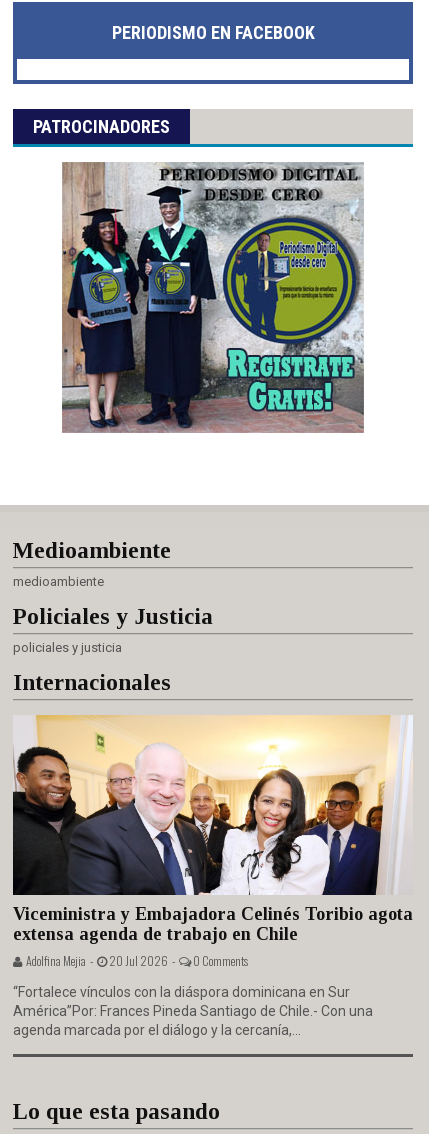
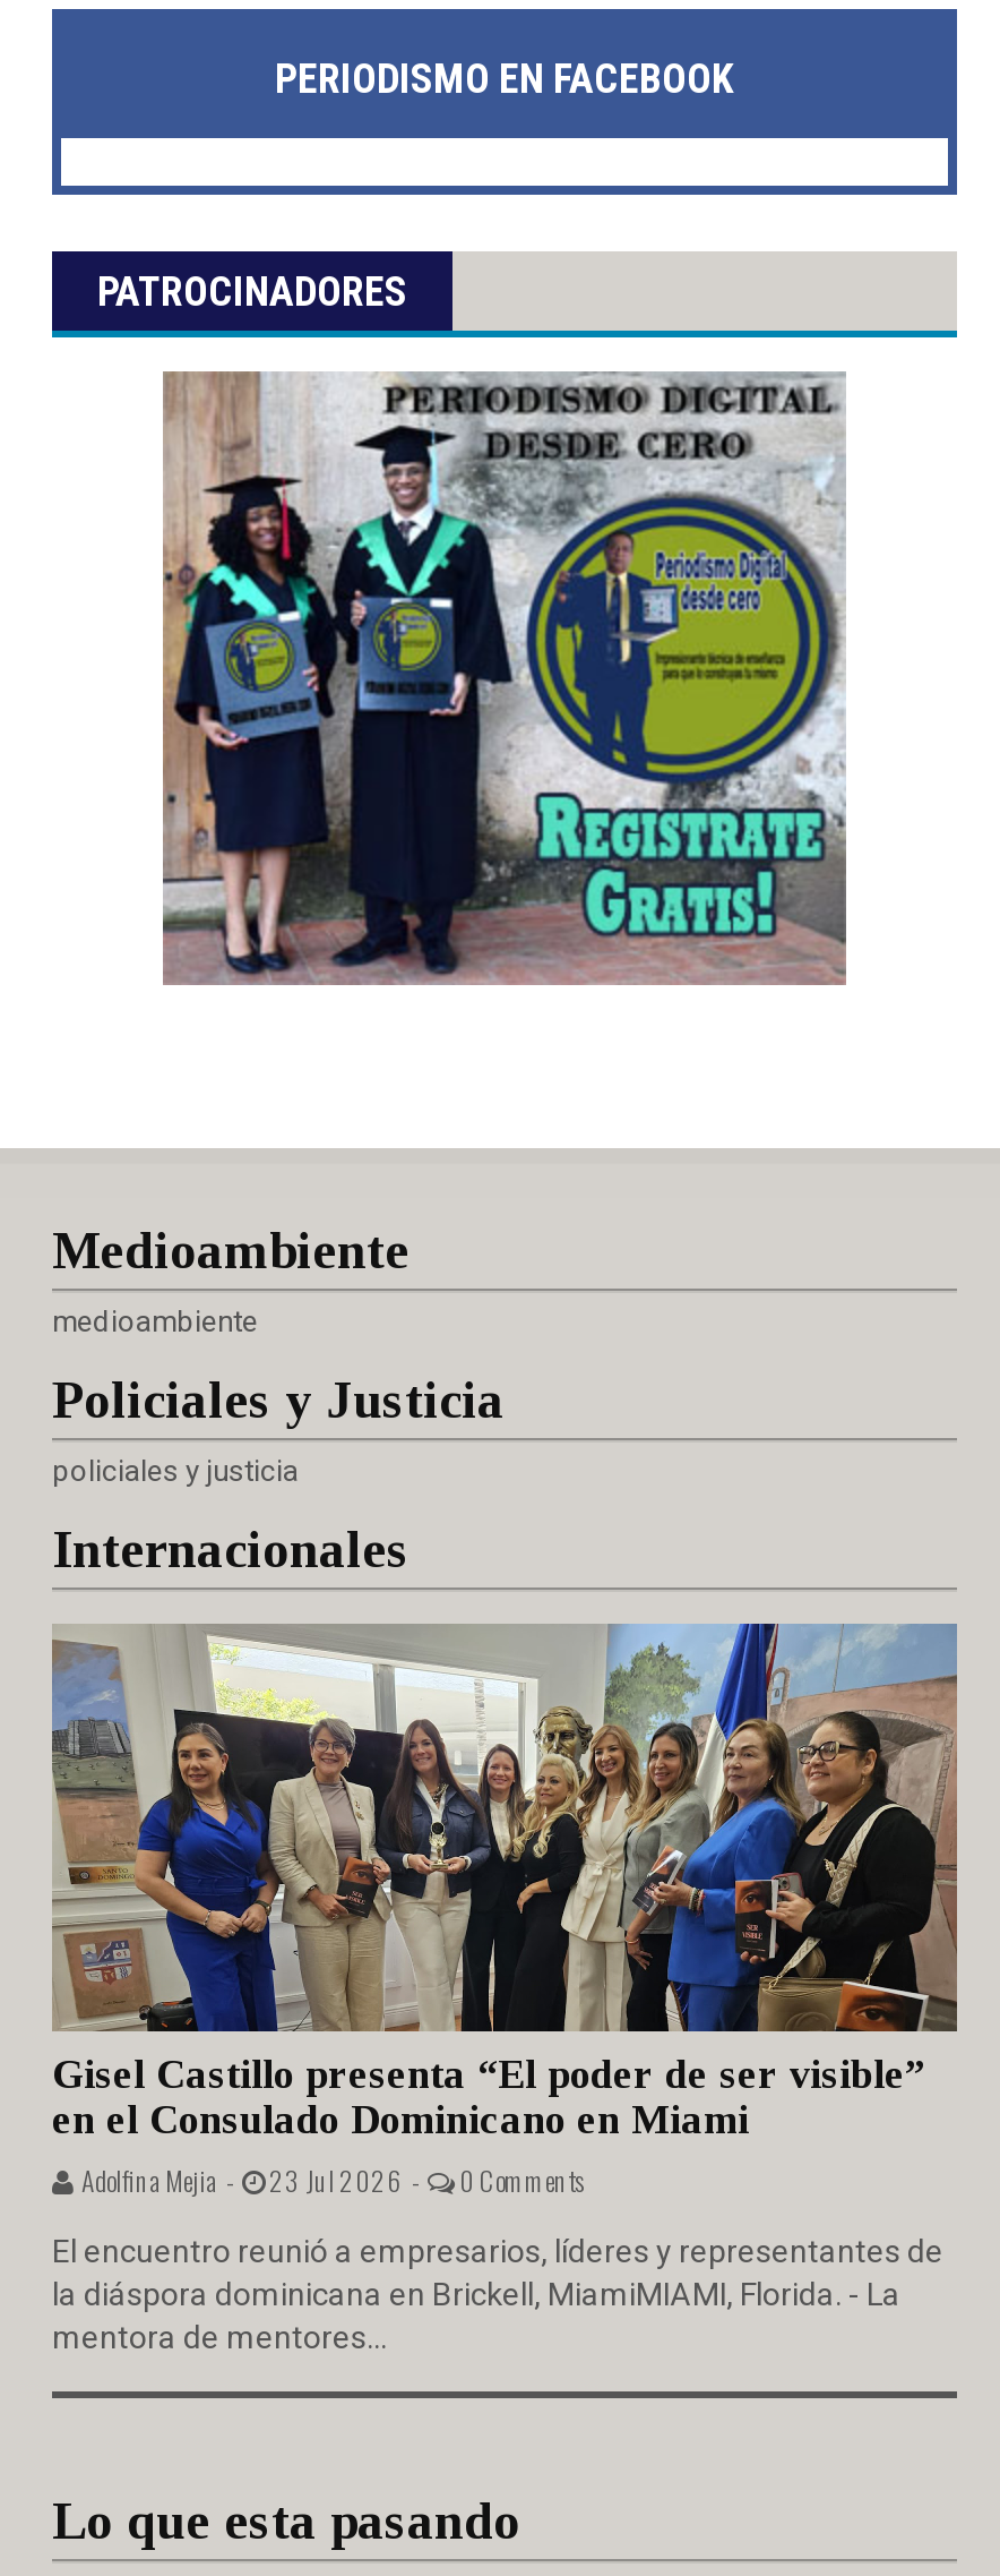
- [image]
- Viceministra y Embajadora Celinés Toribio agota
- extensa agenda de trabajo en Chile
- Adolfina Mejia - 20 Jul 2026 -
+ [image]
+ Gisel Castillo presenta “El poder de ser visible”
+ en el Consulado Dominicano en Miami
+ Adolfina Mejia - 23 Jul 2026 -

- “Fortalece vínculos con la diáspora dominicana en Sur
- América”Por: Frances Pineda Santiago de Chile.- Con una
- agenda marcada por el diálogo y la cercanía,...
+ El encuentro reunió a empresarios, líderes y representantes de
+ la diáspora dominicana en Brickell, MiamiMIAMI, Florida. - La
+ mentora de mentores...
